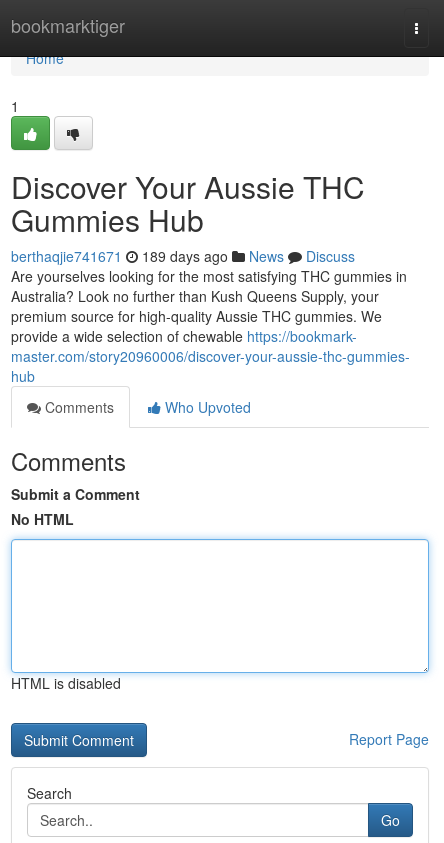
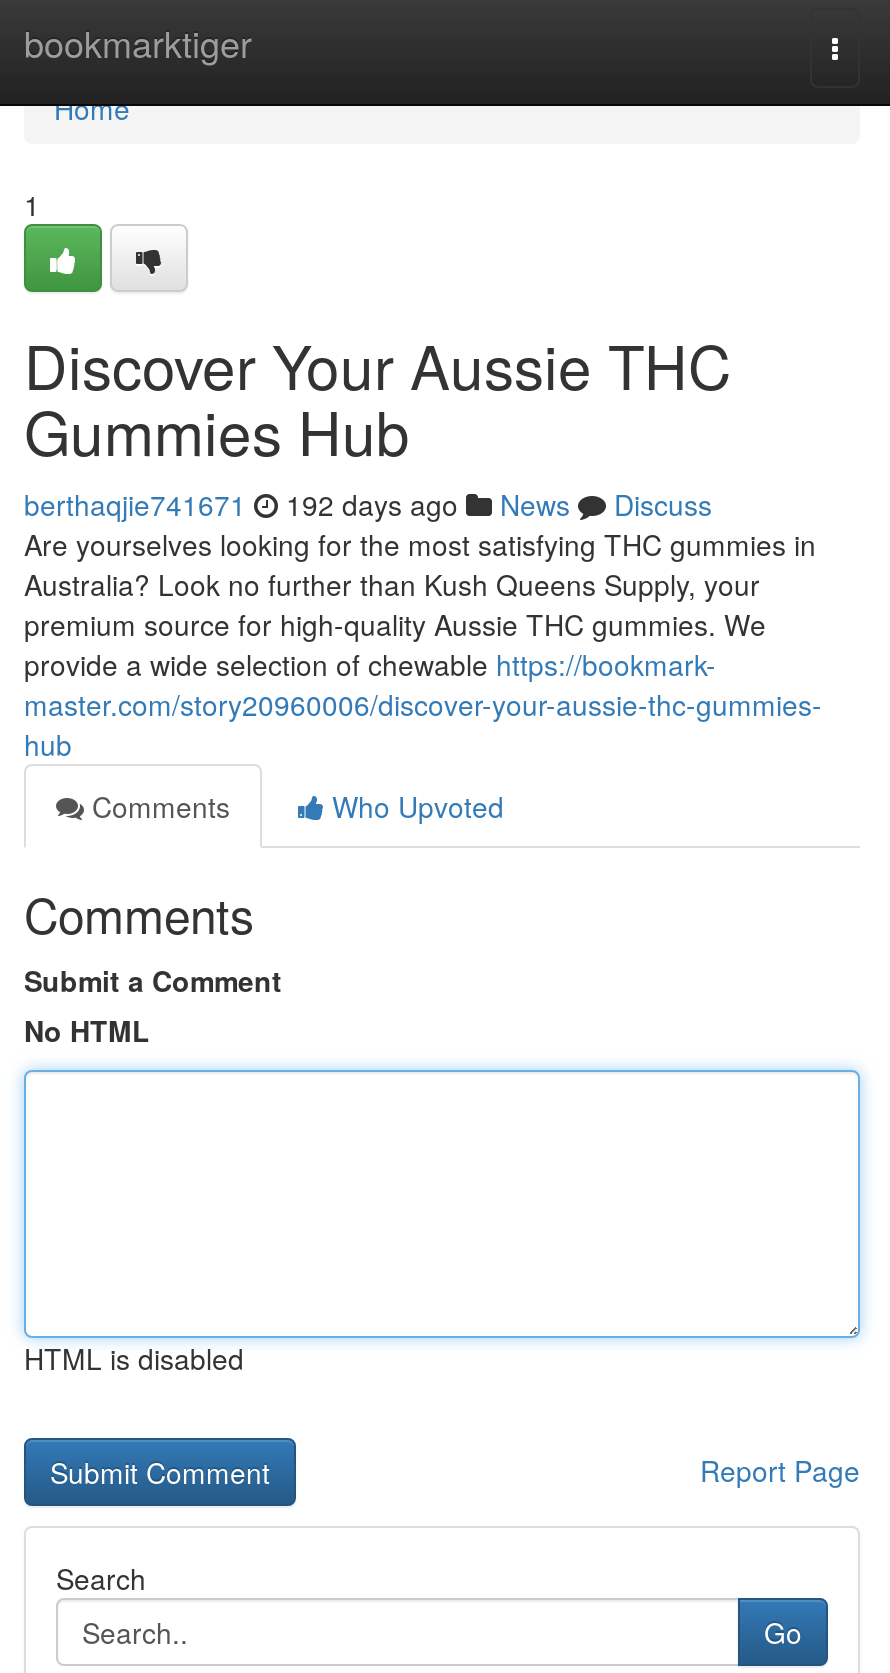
- berthaqjie741671 189 days ago News Discuss
+ berthaqjie741671 192 days ago News Discuss
